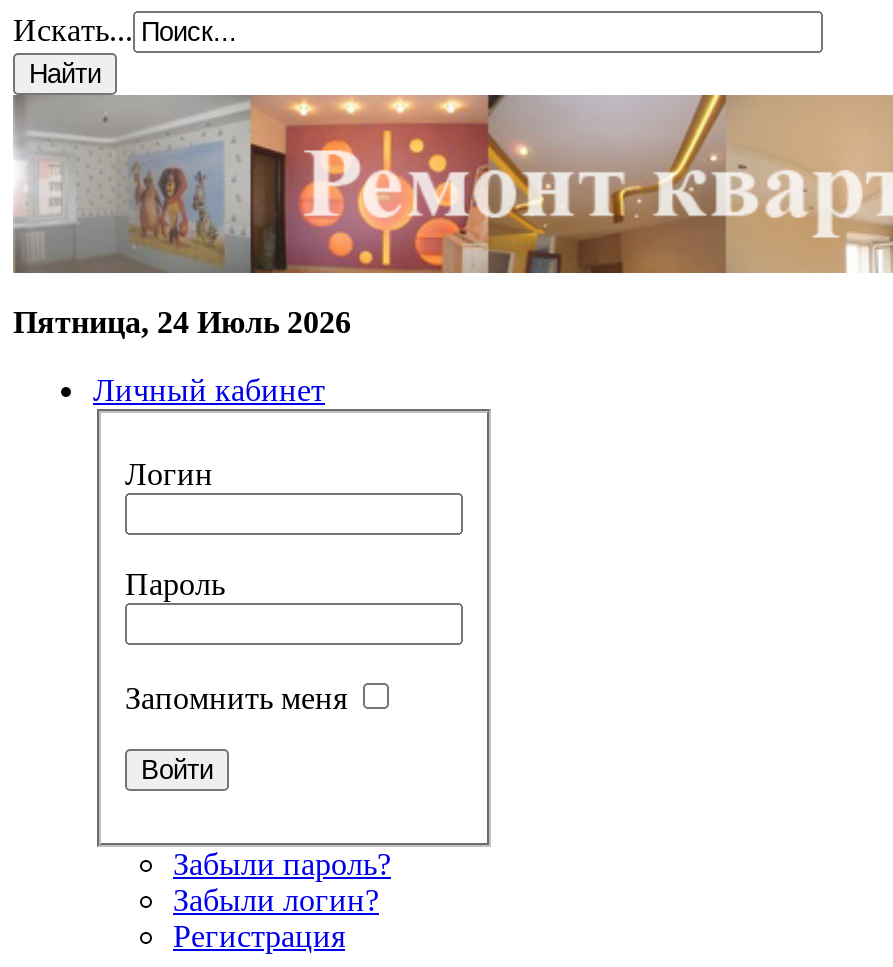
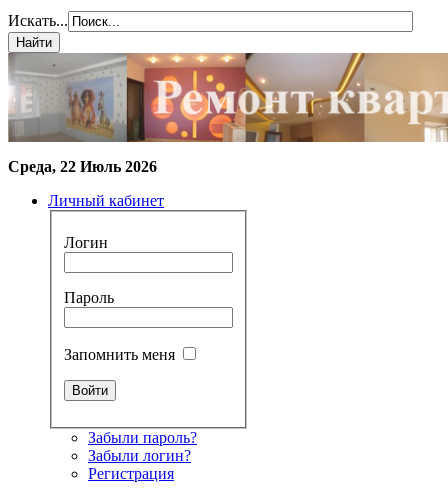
- Пятница, 24 Июль 2026
+ Среда, 22 Июль 2026
